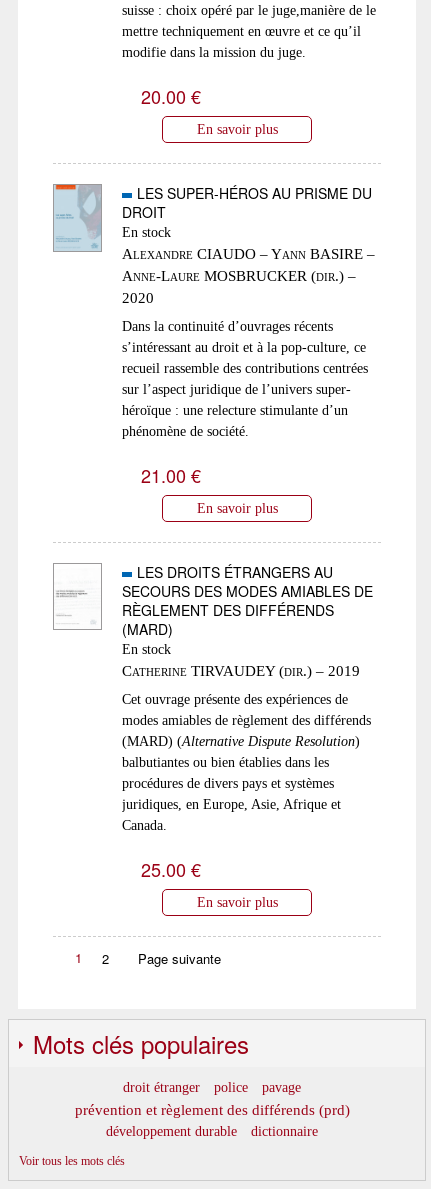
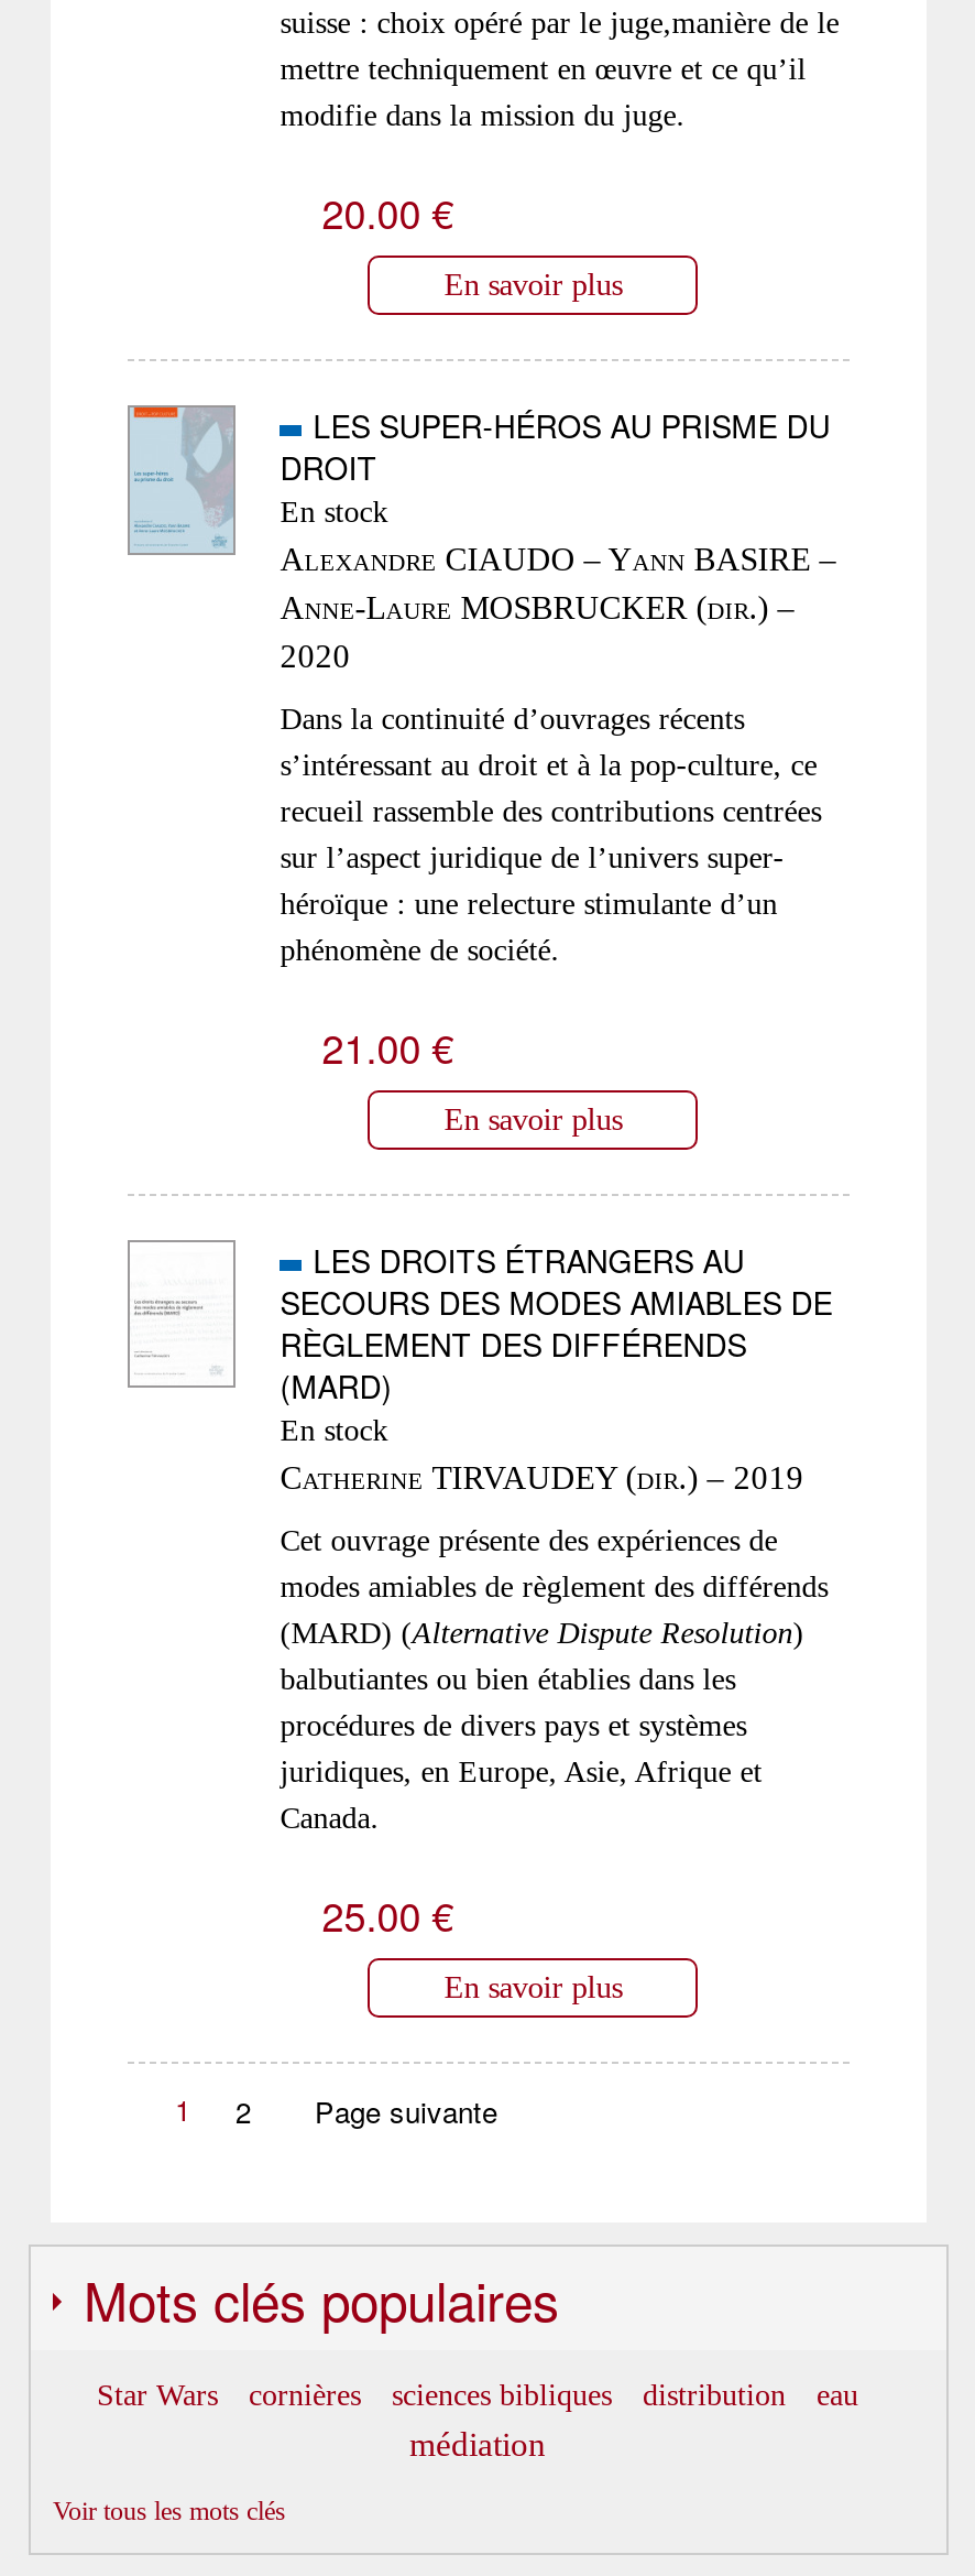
- droit étranger
- police
- pavage
- prévention et règlement des différends (prd)
- développement durable
- dictionnaire
+ Star Wars
+ cornières
+ sciences bibliques
+ distribution
+ eau
+ médiation
